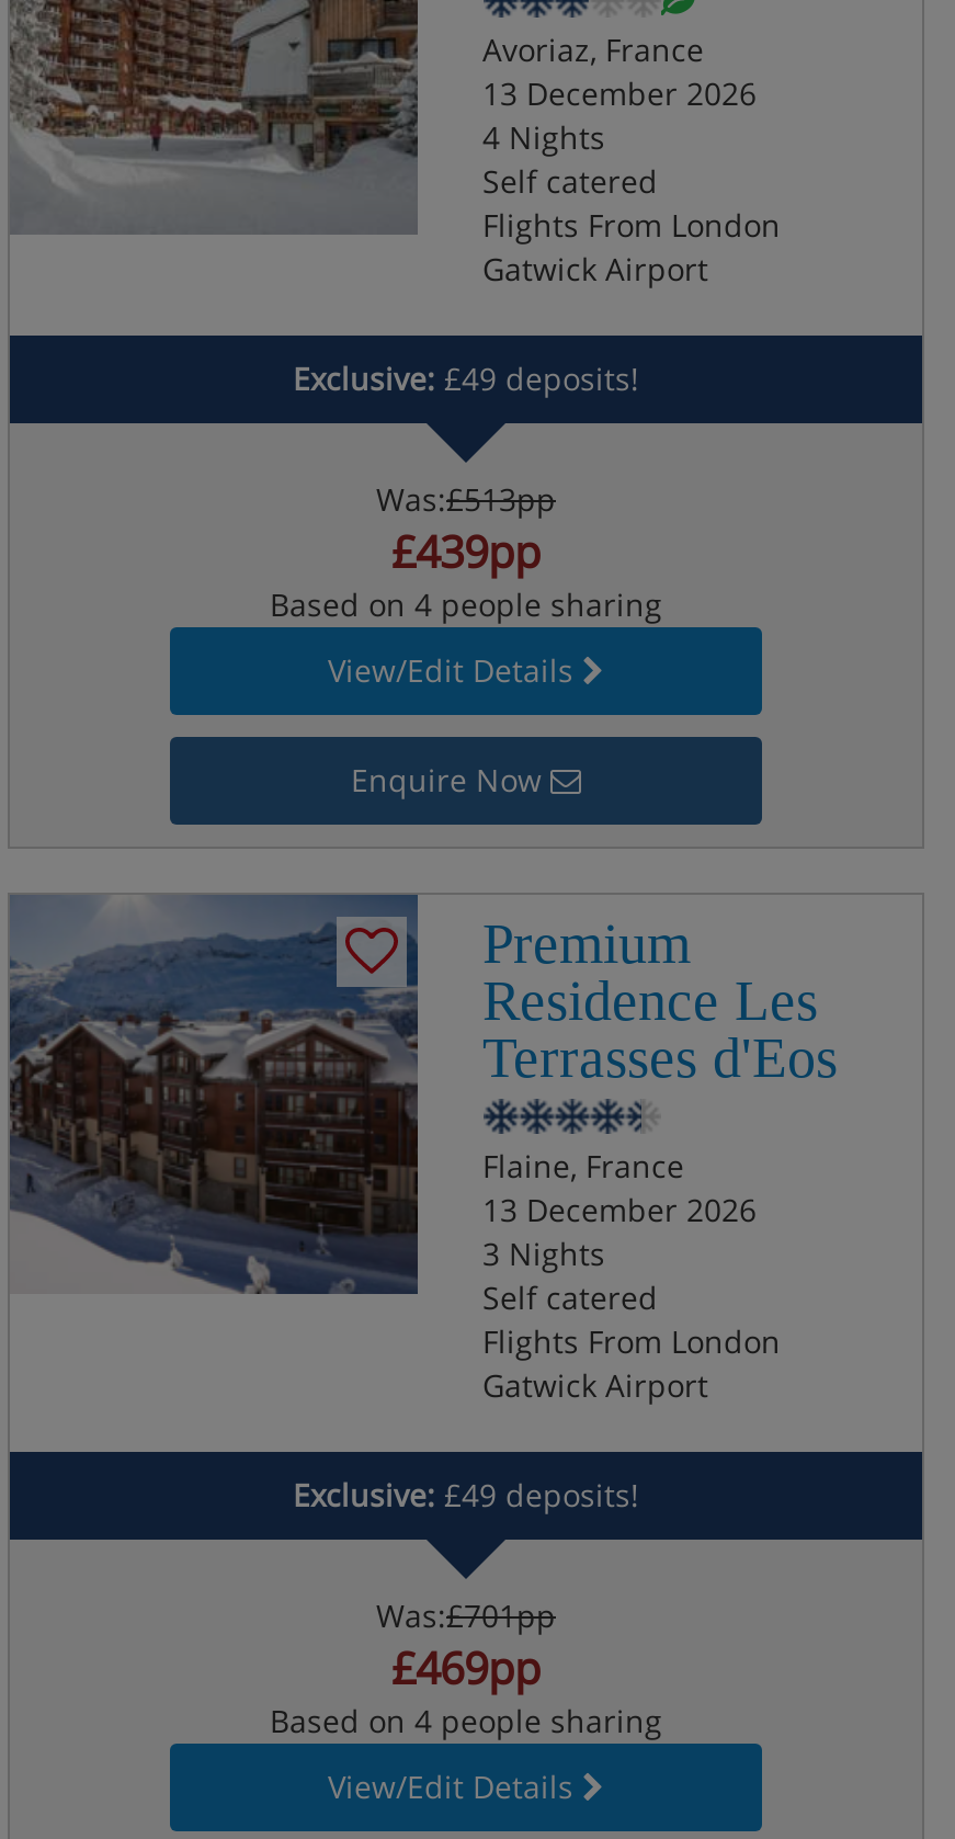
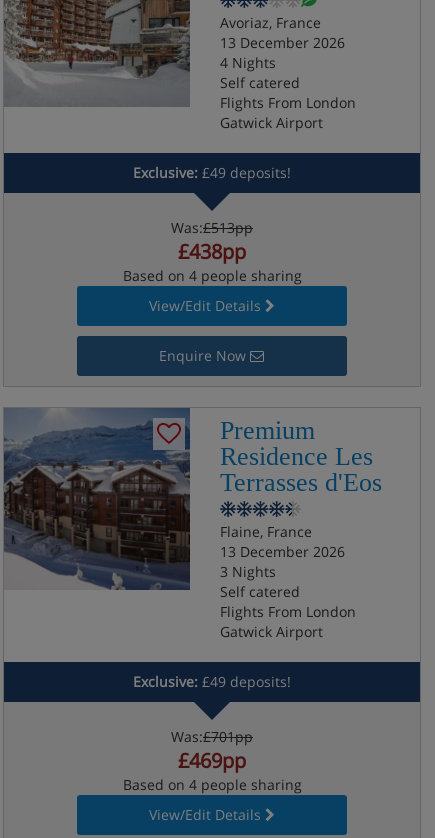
- £439pp
+ £438pp
